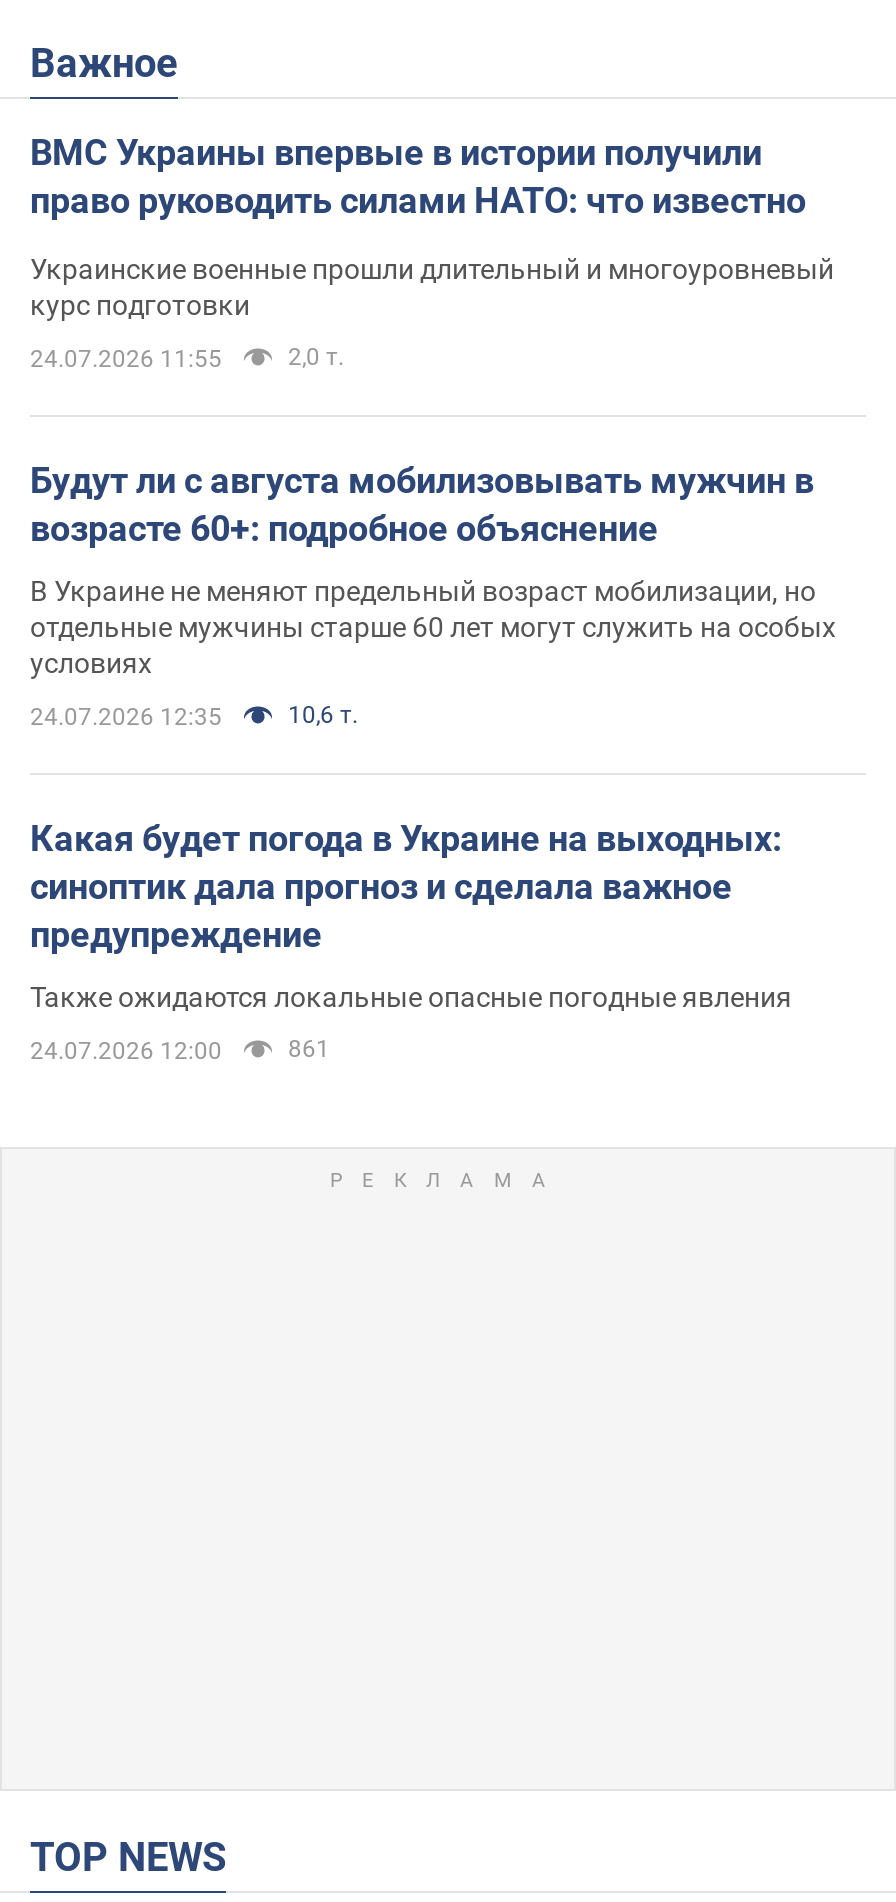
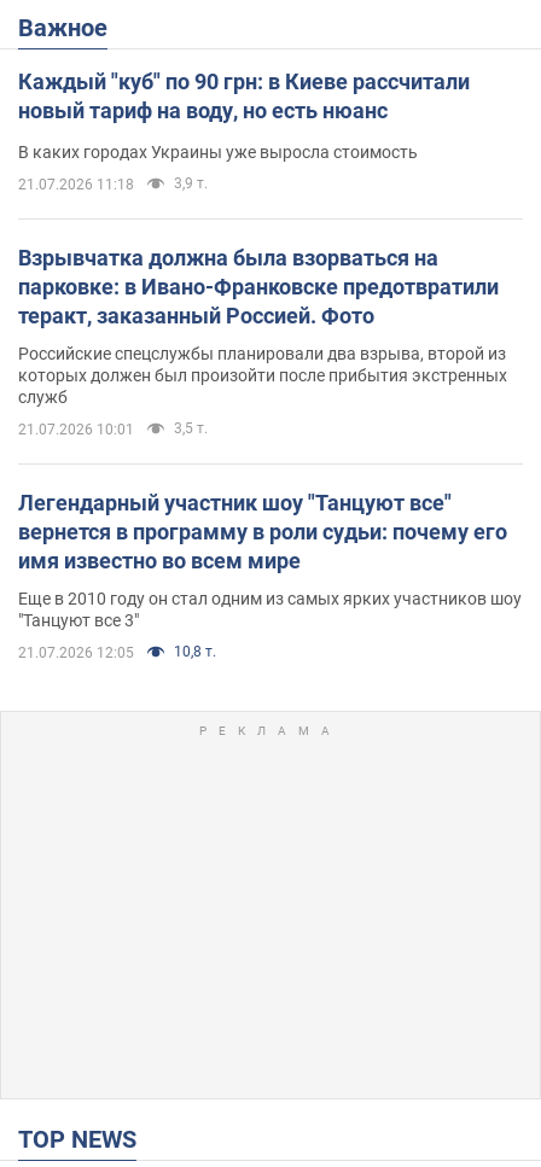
- ВМС Украины впервые в истории получили
- право руководить силами НАТО: что известно
+ Каждый "куб" по 90 грн: в Киеве рассчитали
+ новый тариф на воду, но есть нюанс

- Украинские военные прошли длительный и многоуровневый
- курс подготовки
+ В каких городах Украины уже выросла стоимость

- 24.07.2026 11:55
- 2,0 т.
+ 21.07.2026 11:18
+ 3,9 т.

- Будут ли с августа мобилизовывать мужчин в
- возрасте 60+: подробное объяснение
+ Взрывчатка должна была взорваться на
+ парковке: в Ивано-Франковске предотвратили
+ теракт, заказанный Россией. Фото

- В Украине не меняют предельный возраст мобилизации, но
- отдельные мужчины старше 60 лет могут служить на особых
- условиях
+ Российские спецслужбы планировали два взрыва, второй из
+ которых должен был произойти после прибытия экстренных
+ служб

- 24.07.2026 12:35
- 10,6 т.
+ 21.07.2026 10:01
+ 3,5 т.

- Какая будет погода в Украине на выходных:
- синоптик дала прогноз и сделала важное
- предупреждение
+ Легендарный участник шоу "Танцуют все"
+ вернется в программу в роли судьи: почему его
+ имя известно во всем мире

- Также ожидаются локальные опасные погодные явления
+ Еще в 2010 году он стал одним из самых ярких участников шоу
+ "Танцуют все 3"

- 24.07.2026 12:00
- 861
+ 21.07.2026 12:05
+ 10,8 т.
